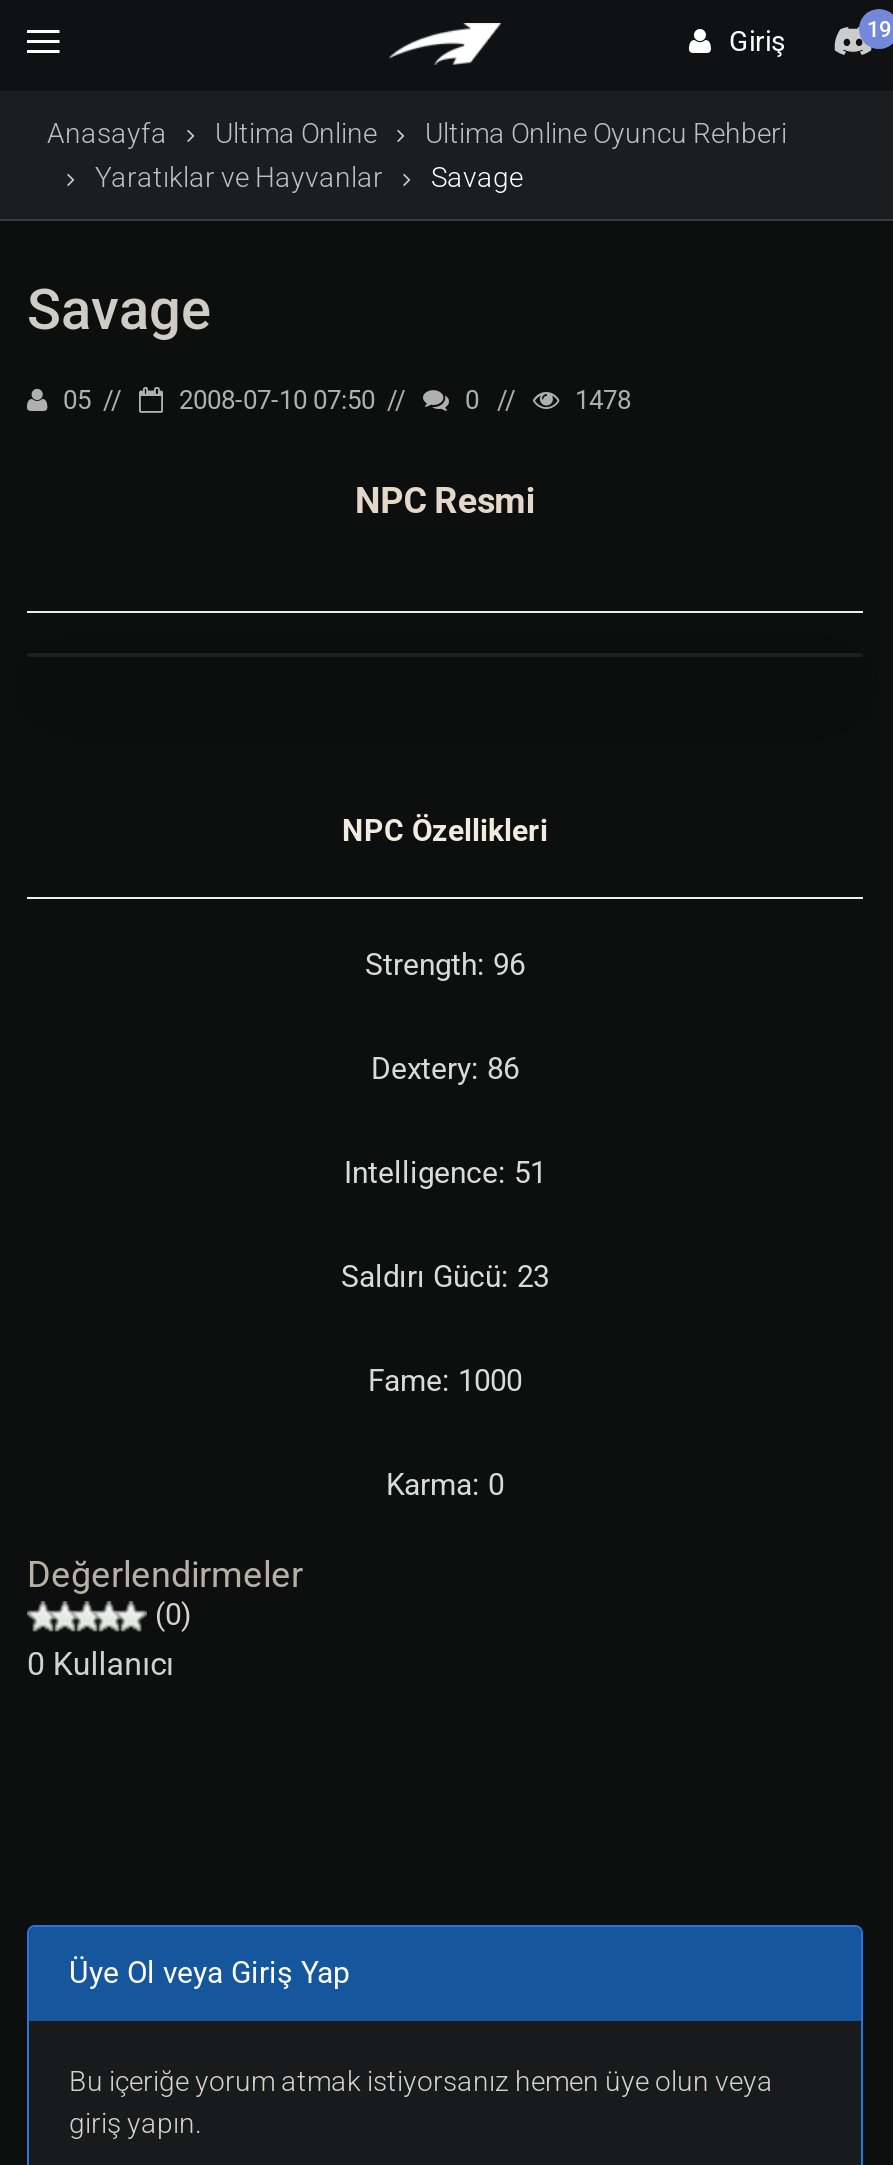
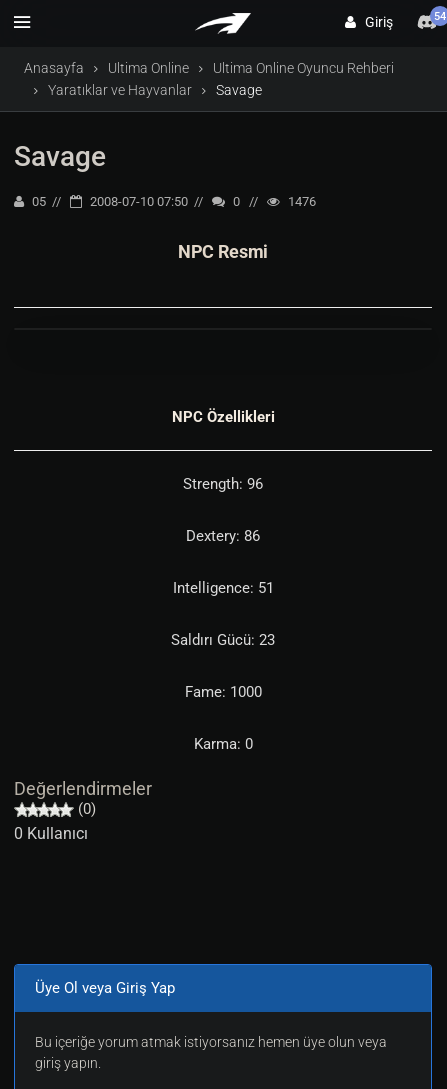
- 19
+ 54

- 1478
+ 1476
